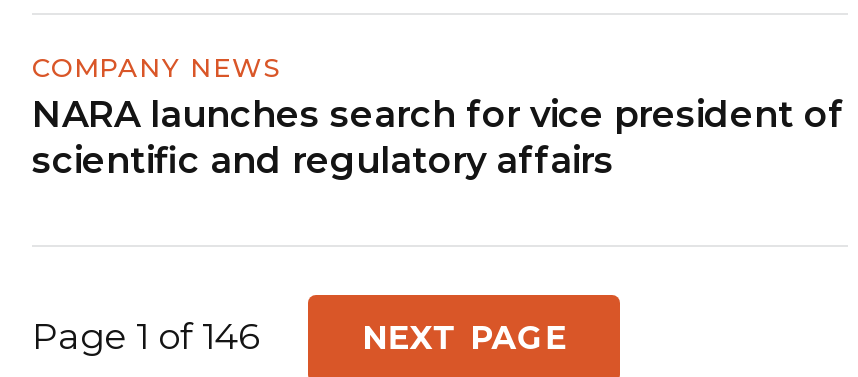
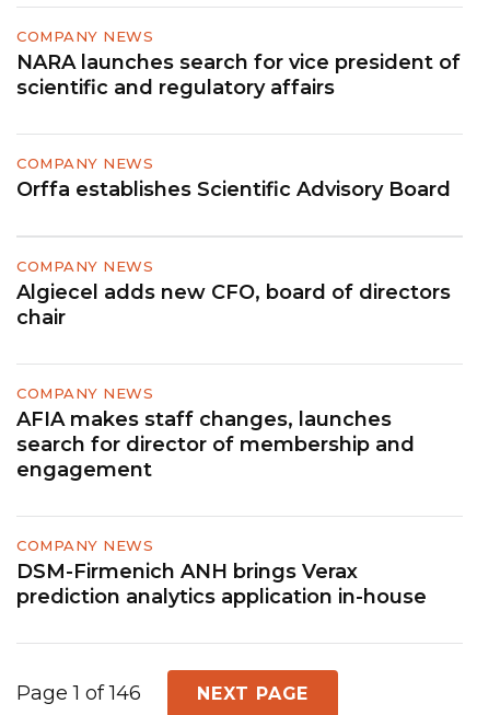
+ COMPANY NEWS
+ Orffa establishes Scientific Advisory Board
+ COMPANY NEWS
+ Algiecel adds new CFO, board of directors
+ chair
+ COMPANY NEWS
+ AFIA makes staff changes, launches
+ search for director of membership and
+ engagement
+ COMPANY NEWS
+ DSM-Firmenich ANH brings Verax
+ prediction analytics application in-house
